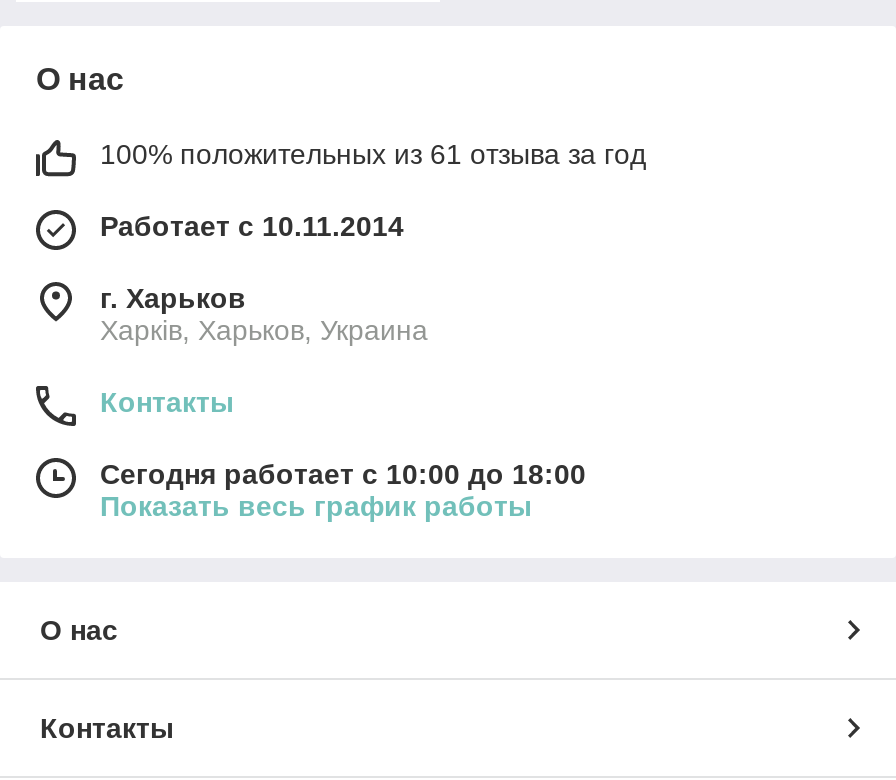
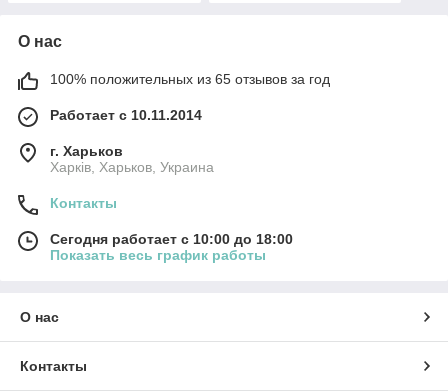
- 100% положительных из 61 отзыва за год
+ 100% положительных из 65 отзывов за год
